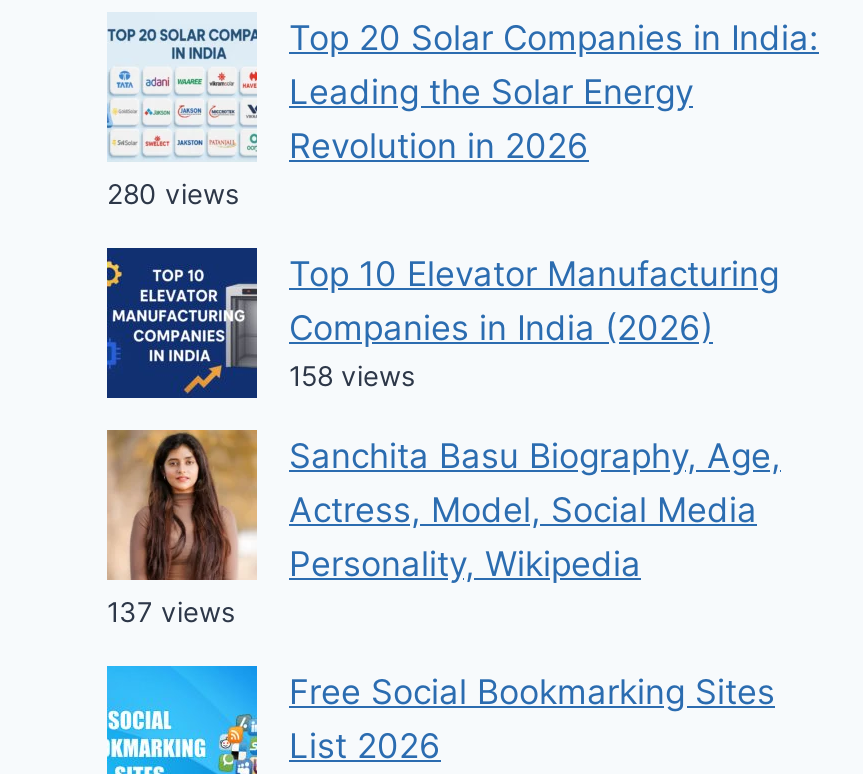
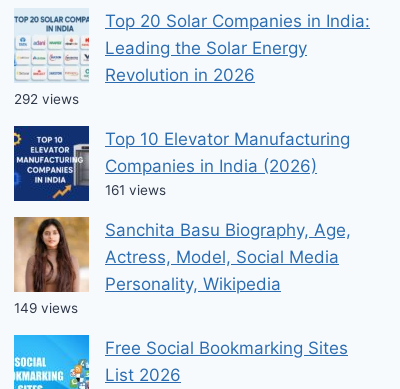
- 280 views
+ 292 views

- 158 views
+ 161 views

- 137 views
+ 149 views
